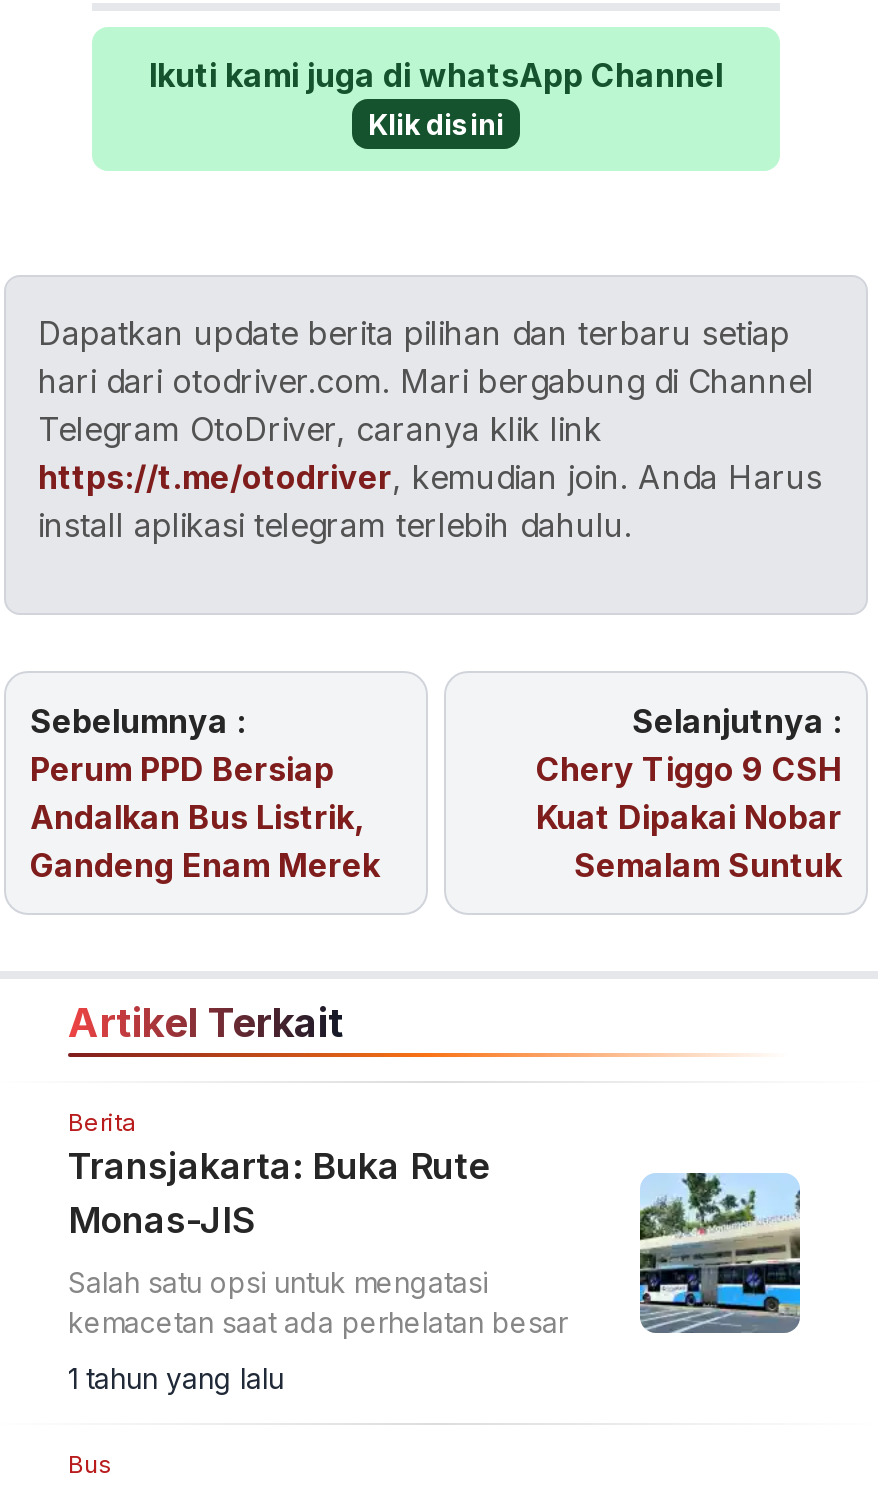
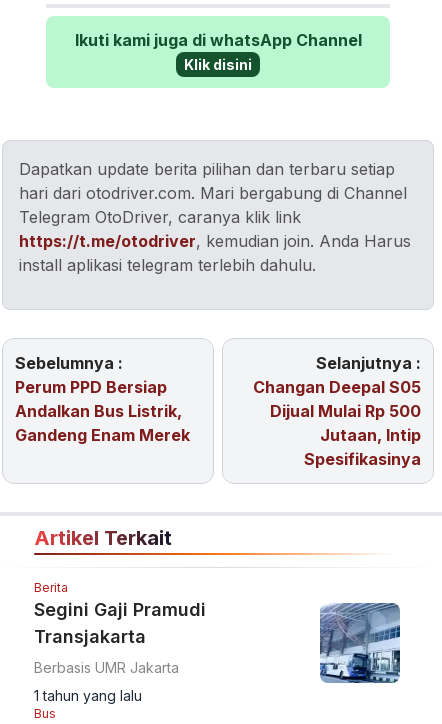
- Chery Tiggo 9 CSH
- Kuat Dipakai Nobar
- Semalam Suntuk
+ Changan Deepal S05
+ Dijual Mulai Rp 500
+ Jutaan, Intip
+ Spesifikasinya

moved down: Artikel Terkait | Berita

- Transjakarta: Buka Rute
- Monas-JIS
+ Segini Gaji Pramudi
+ Transjakarta

- [image]
+ [image]

- Salah satu opsi untuk mengatasi
- kemacetan saat ada perhelatan besar
+ Berbasis UMR Jakarta
